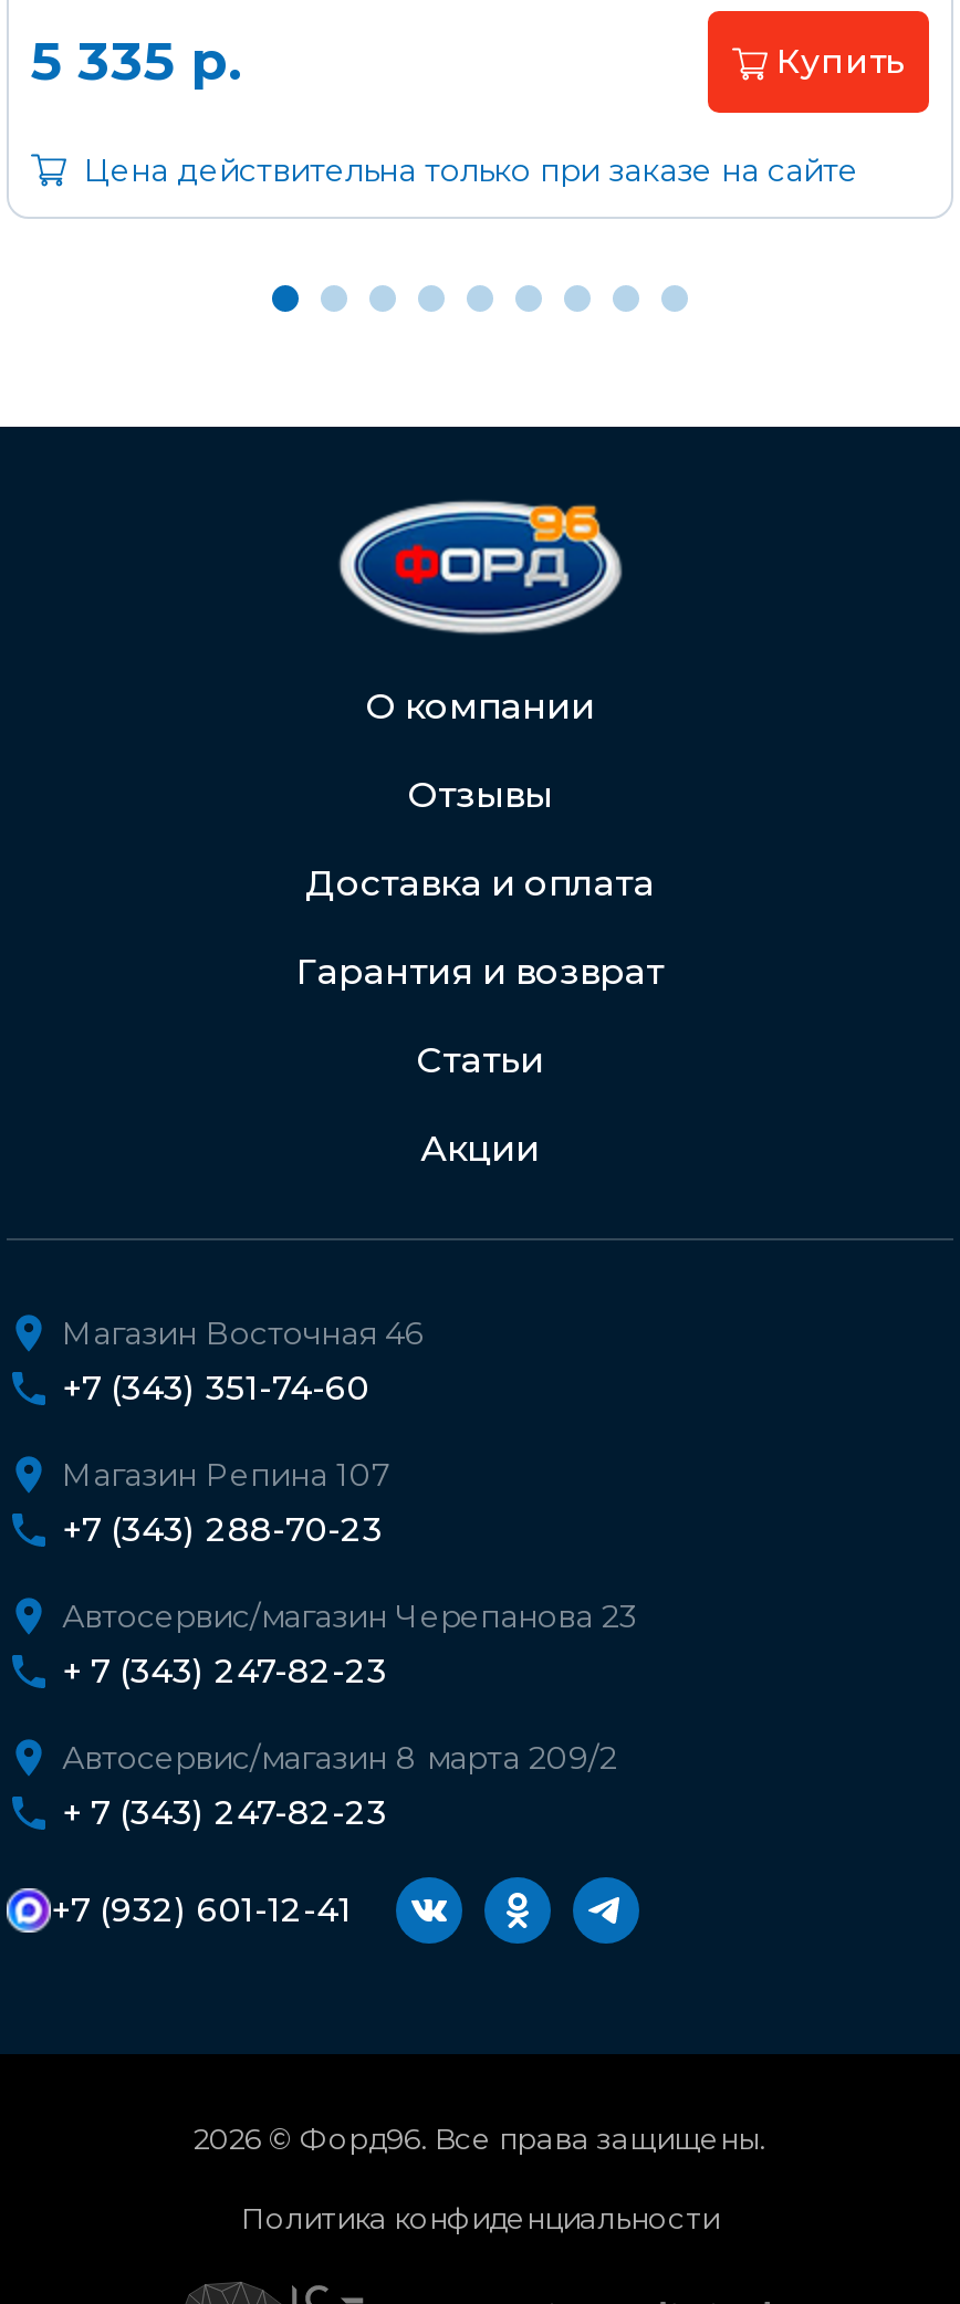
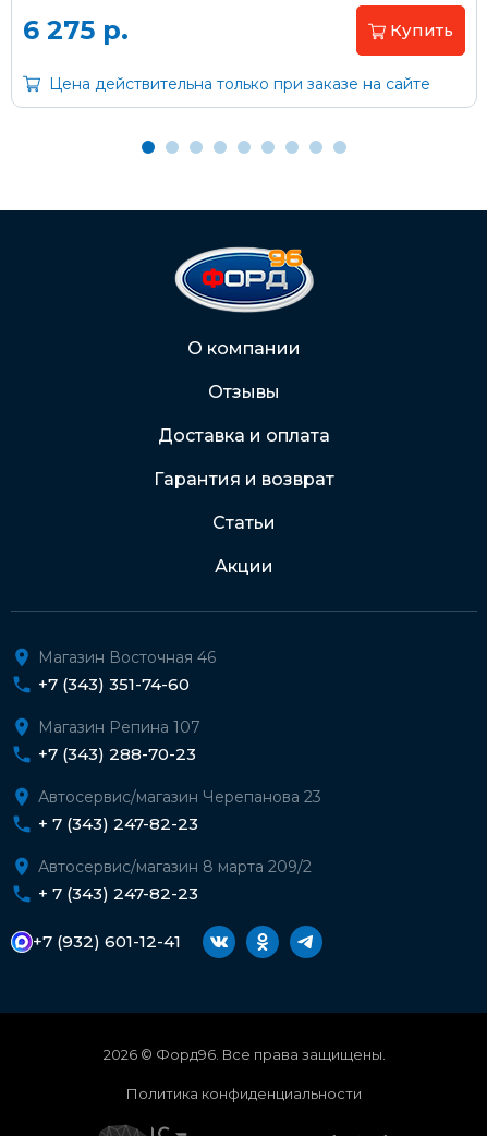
- 5 335 р.
+ 6 275 р.
